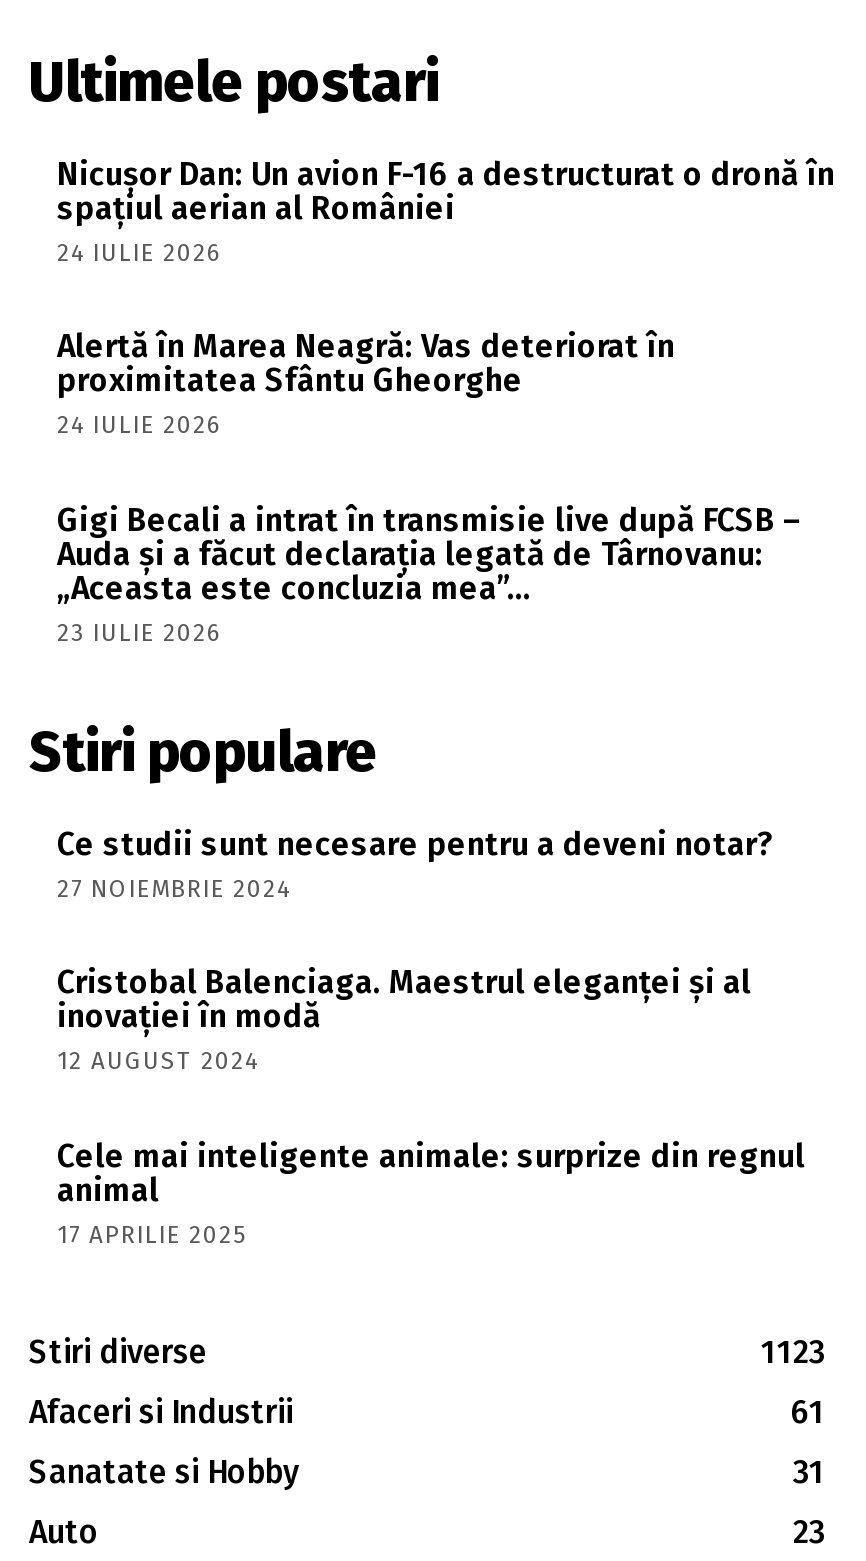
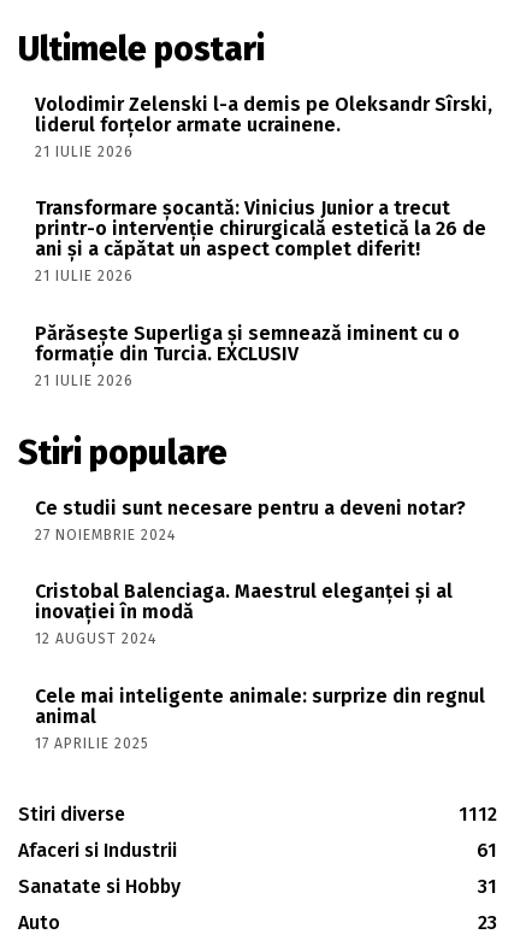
- Nicușor Dan: Un avion F-16 a destructurat o dronă în
- spațiul aerian al României
- 24 IULIE 2026
+ Volodimir Zelenski l-a demis pe Oleksandr Sîrski,
+ liderul forțelor armate ucrainene.
+ 21 IULIE 2026

- Alertă în Marea Neagră: Vas deteriorat în
- proximitatea Sfântu Gheorghe
- 24 IULIE 2026
+ Transformare șocantă: Vinicius Junior a trecut
+ printr-o intervenție chirurgicală estetică la 26 de
+ ani și a căpătat un aspect complet diferit!
+ 21 IULIE 2026

- Gigi Becali a intrat în transmisie live după FCSB –
- Auda și a făcut declarația legată de Târnovanu:
- „Aceasta este concluzia mea”…
- 23 IULIE 2026
+ Părăsește Superliga și semnează iminent cu o
+ formație din Turcia. EXCLUSIV
+ 21 IULIE 2026

- 1123
+ 1112
